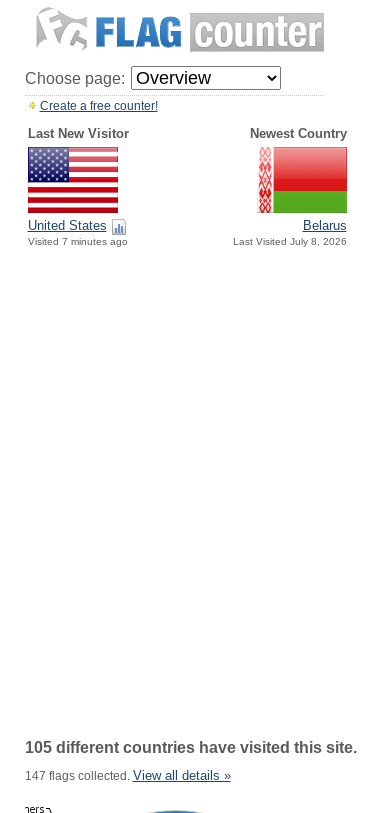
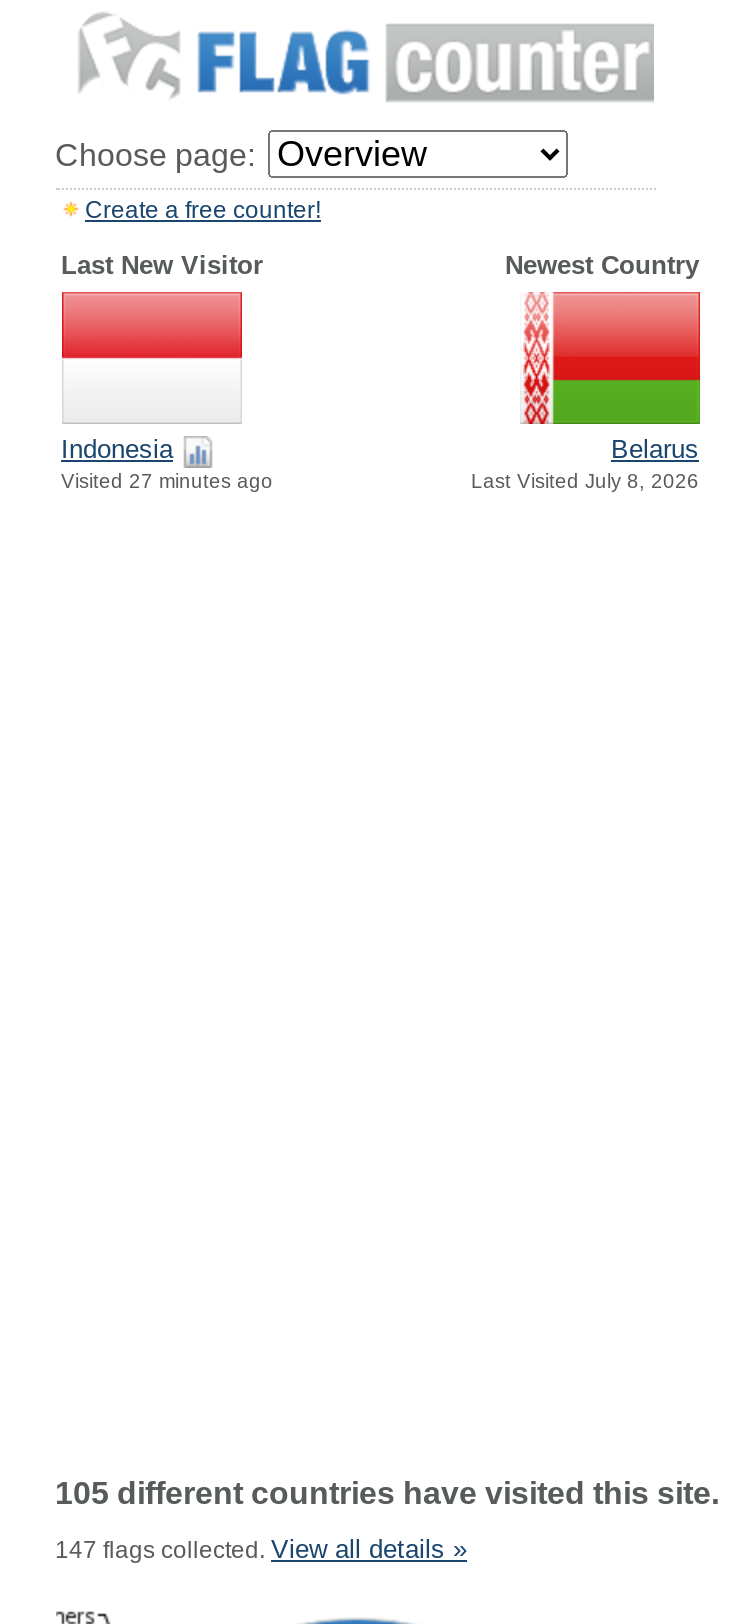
- [image]
- United States
- Visited 7 minutes ago
+ [image]
+ Indonesia
+ Visited 27 minutes ago
